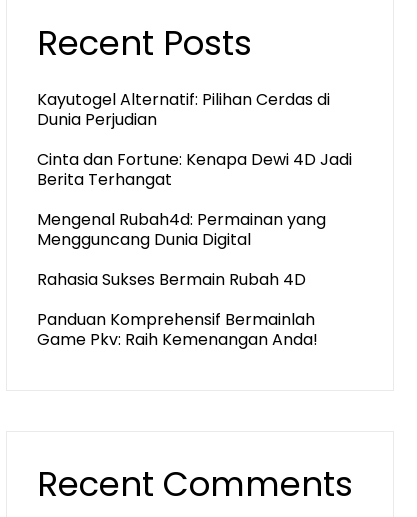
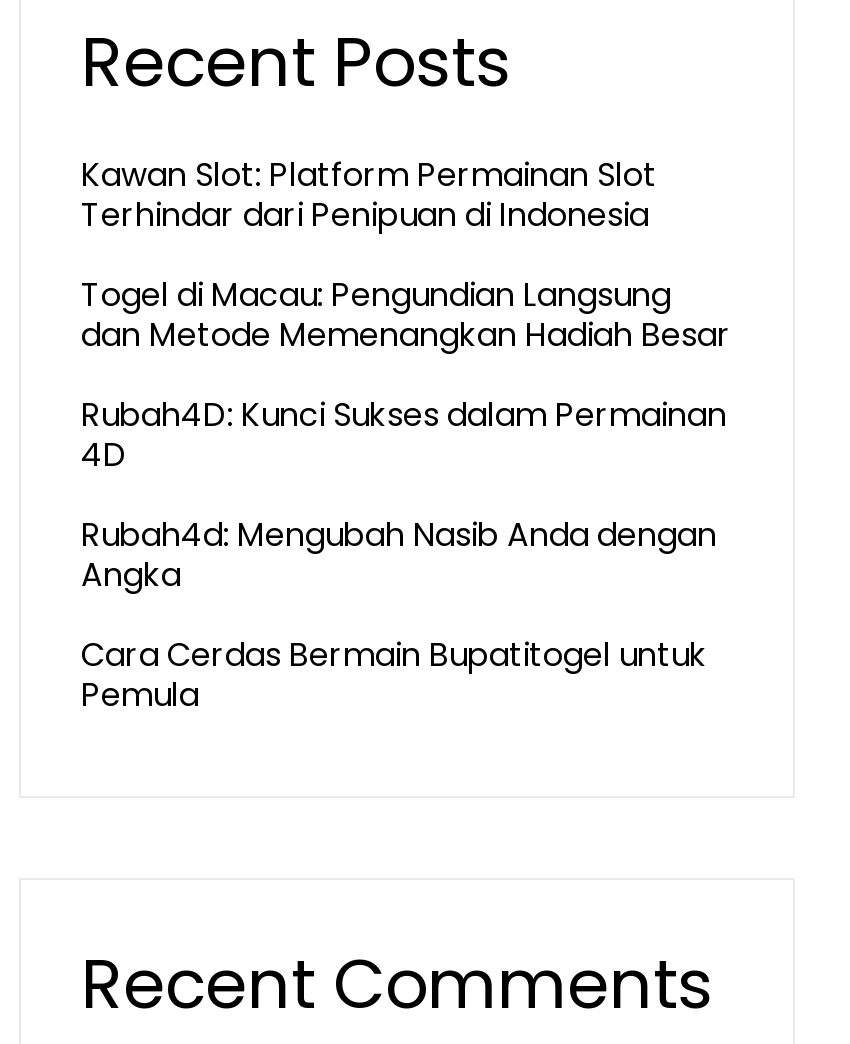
- Kayutogel Alternatif: Pilihan Cerdas di
- Dunia Perjudian
+ Kawan Slot: Platform Permainan Slot
+ Terhindar dari Penipuan di Indonesia

- Cinta dan Fortune: Kenapa Dewi 4D Jadi
- Berita Terhangat
+ Togel di Macau: Pengundian Langsung
+ dan Metode Memenangkan Hadiah Besar

- Mengenal Rubah4d: Permainan yang
- Mengguncang Dunia Digital
+ Rubah4D: Kunci Sukses dalam Permainan
+ 4D

- Rahasia Sukses Bermain Rubah 4D
+ Rubah4d: Mengubah Nasib Anda dengan
+ Angka

- Panduan Komprehensif Bermainlah
- Game Pkv: Raih Kemenangan Anda!
+ Cara Cerdas Bermain Bupatitogel untuk
+ Pemula
